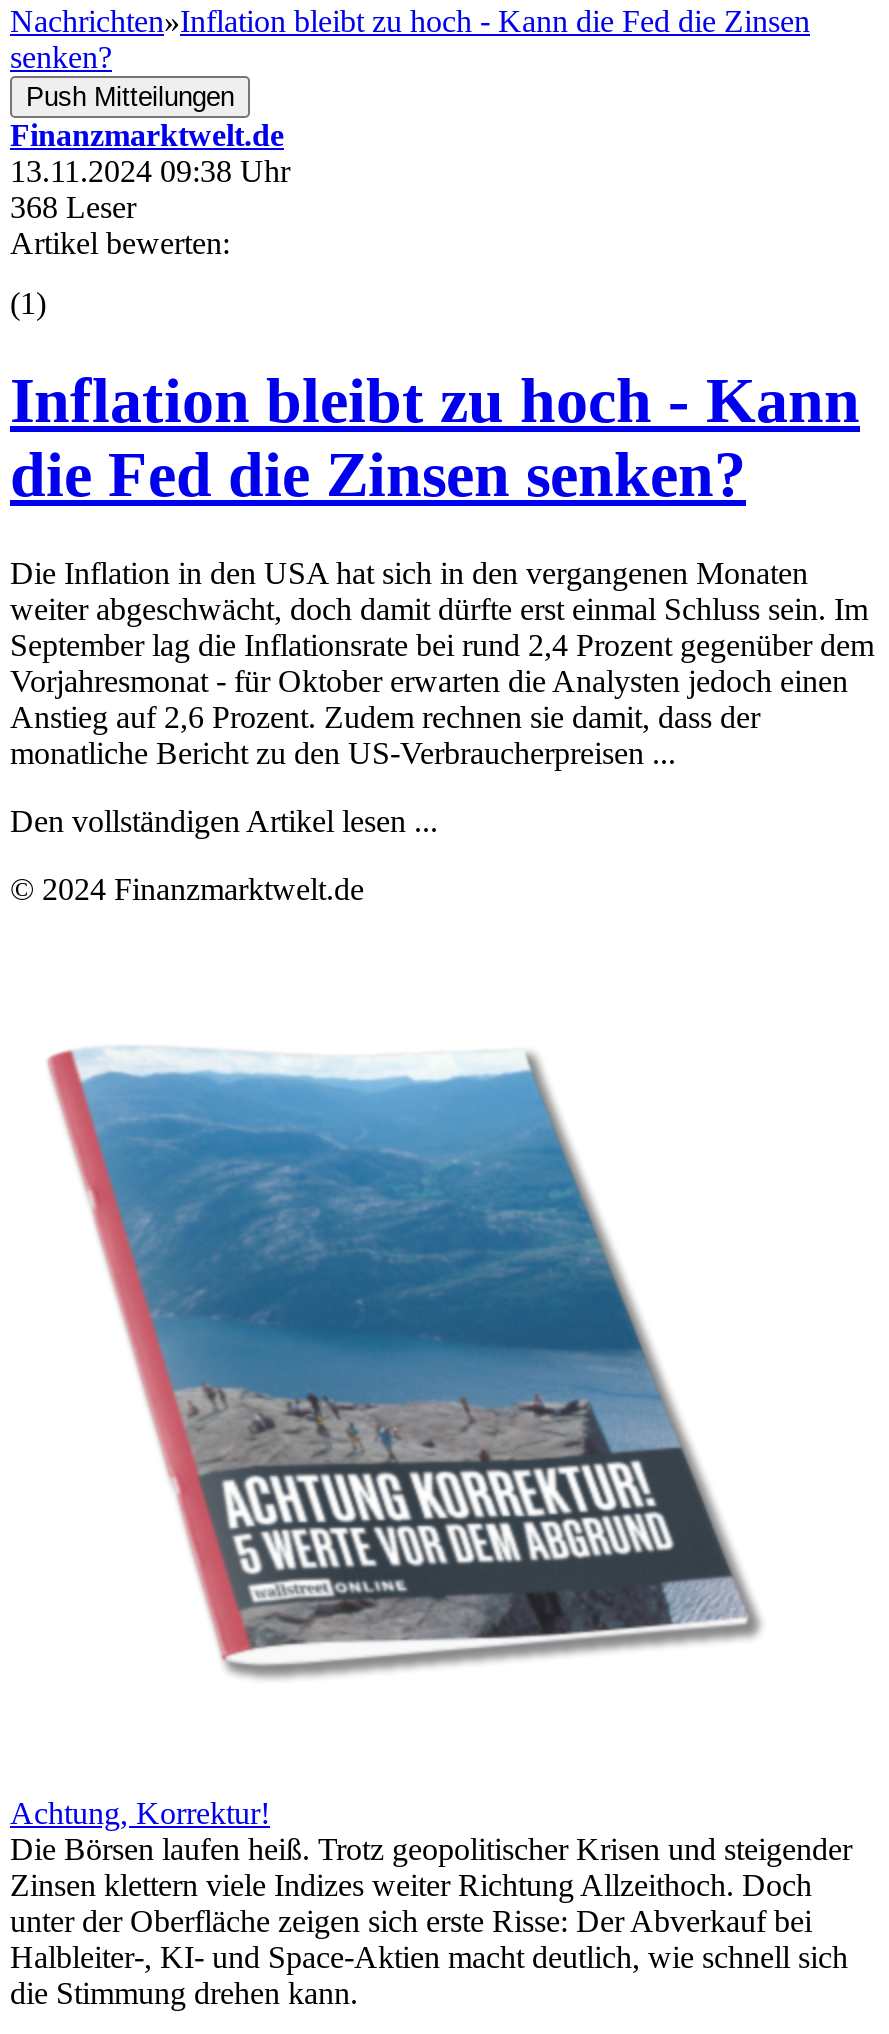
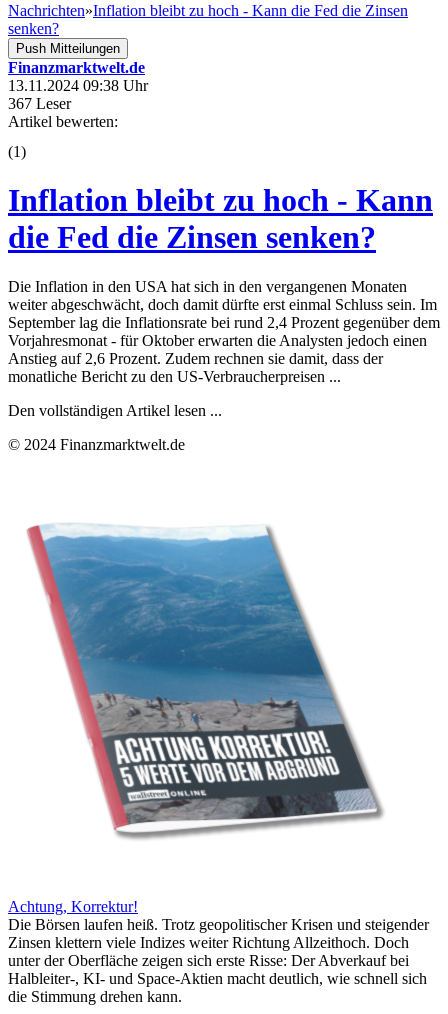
- 368 Leser
+ 367 Leser
